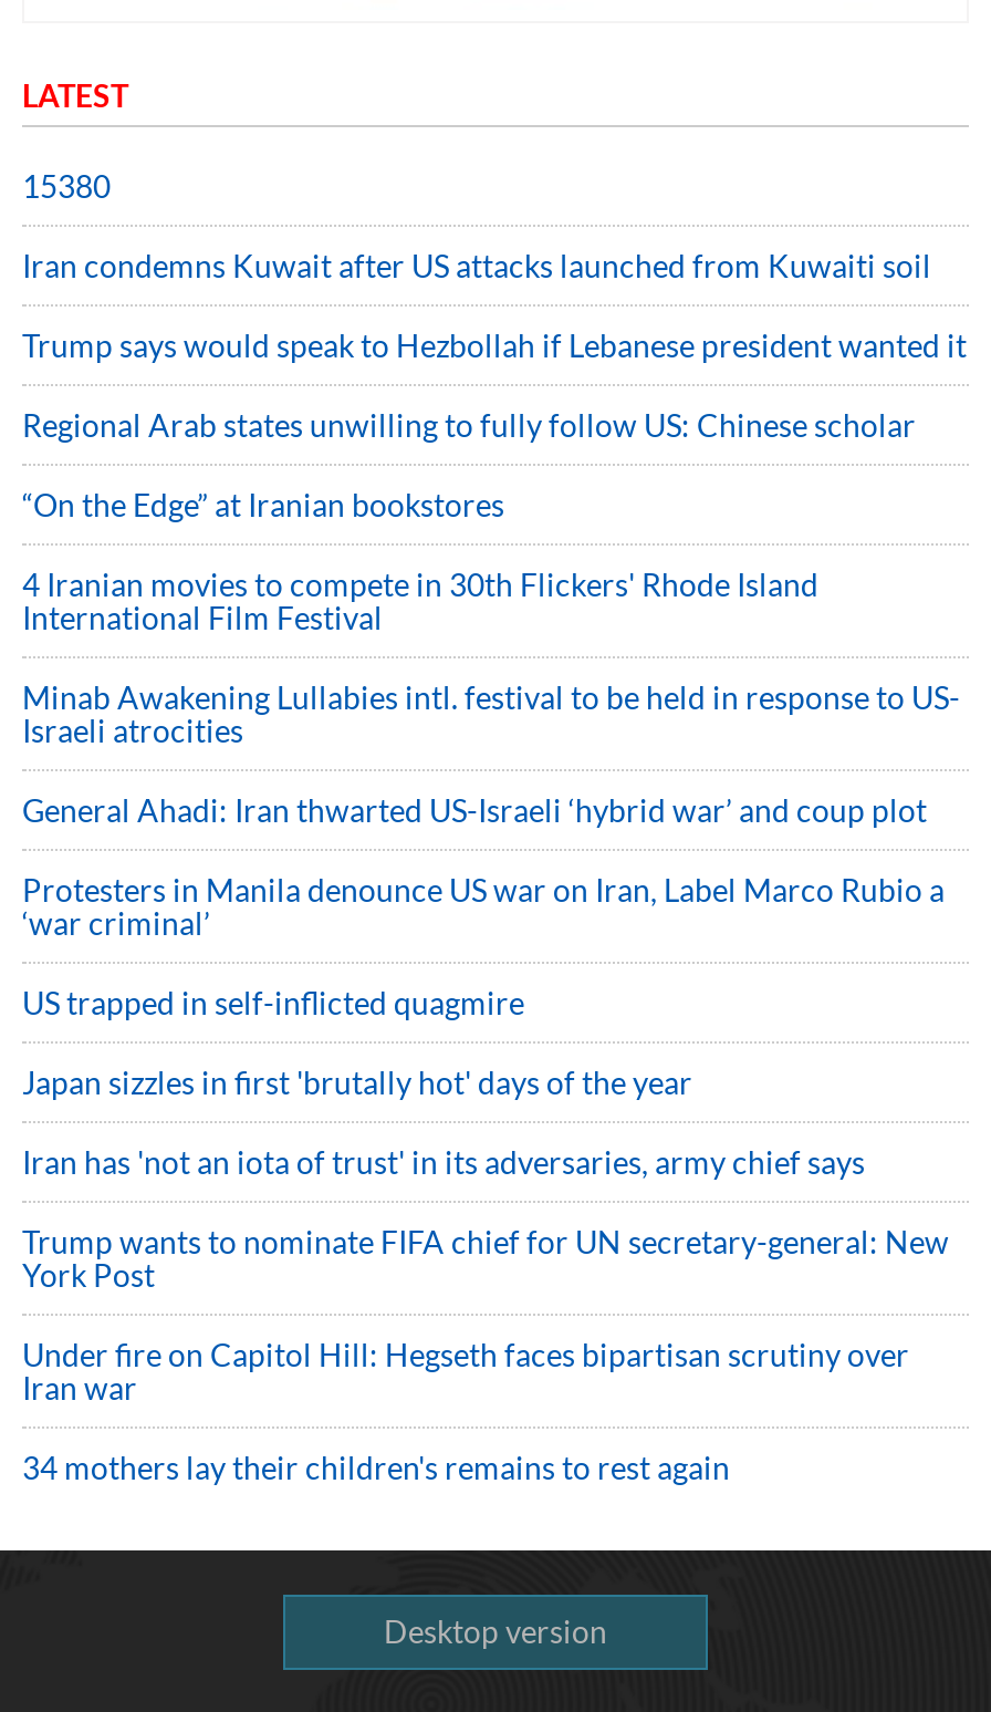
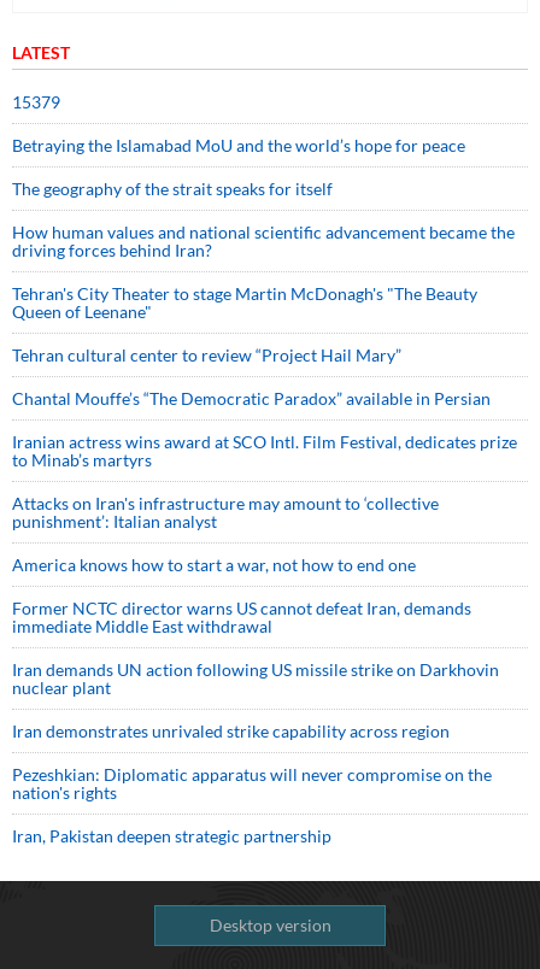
- 15380
+ 15379

- Iran condemns Kuwait after US attacks launched from Kuwaiti soil
+ Betraying the Islamabad MoU and the world’s hope for peace

- Trump says would speak to Hezbollah if Lebanese president wanted it
+ The geography of the strait speaks for itself

- Regional Arab states unwilling to fully follow US: Chinese scholar
+ How human values and national scientific advancement became the
+ driving forces behind Iran?

- “On the Edge” at Iranian bookstores
+ Tehran's City Theater to stage Martin McDonagh's "The Beauty
+ Queen of Leenane"

- 4 Iranian movies to compete in 30th Flickers' Rhode Island
- International Film Festival
+ Tehran cultural center to review “Project Hail Mary”

- Minab Awakening Lullabies intl. festival to be held in response to US-
- Israeli atrocities
+ Chantal Mouffe’s “The Democratic Paradox” available in Persian

- General Ahadi: Iran thwarted US-Israeli ‘hybrid war’ and coup plot
+ Iranian actress wins award at SCO Intl. Film Festival, dedicates prize
+ to Minab’s martyrs

- Protesters in Manila denounce US war on Iran, Label Marco Rubio a
- ‘war criminal’
+ Attacks on Iran's infrastructure may amount to ‘collective
+ punishment’: Italian analyst

- US trapped in self-inflicted quagmire
+ America knows how to start a war, not how to end one

- Japan sizzles in first 'brutally hot' days of the year
+ Former NCTC director warns US cannot defeat Iran, demands
+ immediate Middle East withdrawal

- Iran has 'not an iota of trust' in its adversaries, army chief says
+ Iran demands UN action following US missile strike on Darkhovin
+ nuclear plant

- Trump wants to nominate FIFA chief for UN secretary-general: New
- York Post
+ Iran demonstrates unrivaled strike capability across region

- Under fire on Capitol Hill: Hegseth faces bipartisan scrutiny over
- Iran war
+ Pezeshkian: Diplomatic apparatus will never compromise on the
+ nation's rights

- 34 mothers lay their children's remains to rest again
+ Iran, Pakistan deepen strategic partnership
